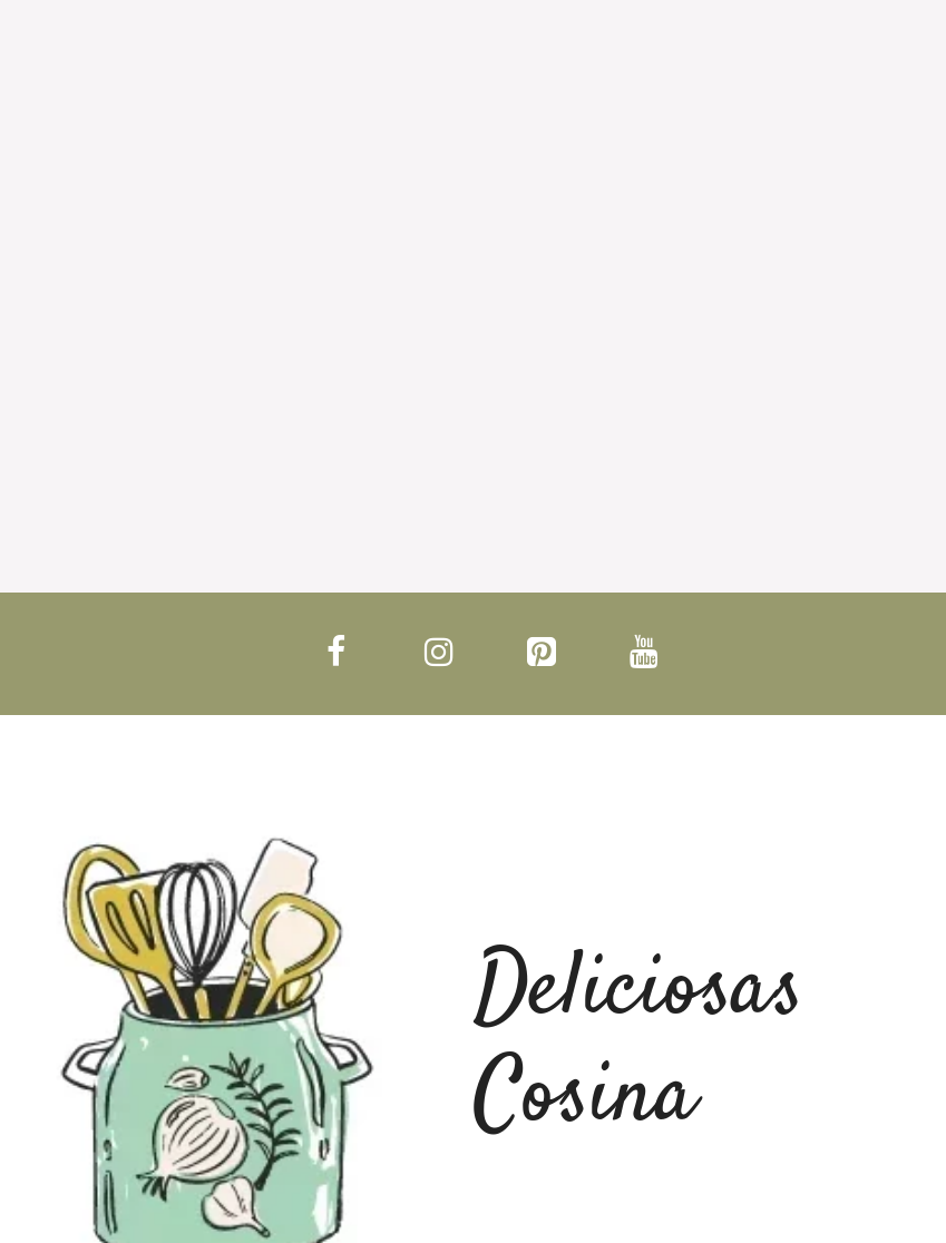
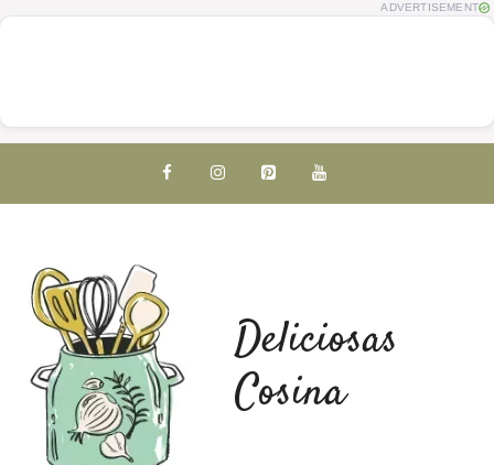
+ ADVERTISEMENT
